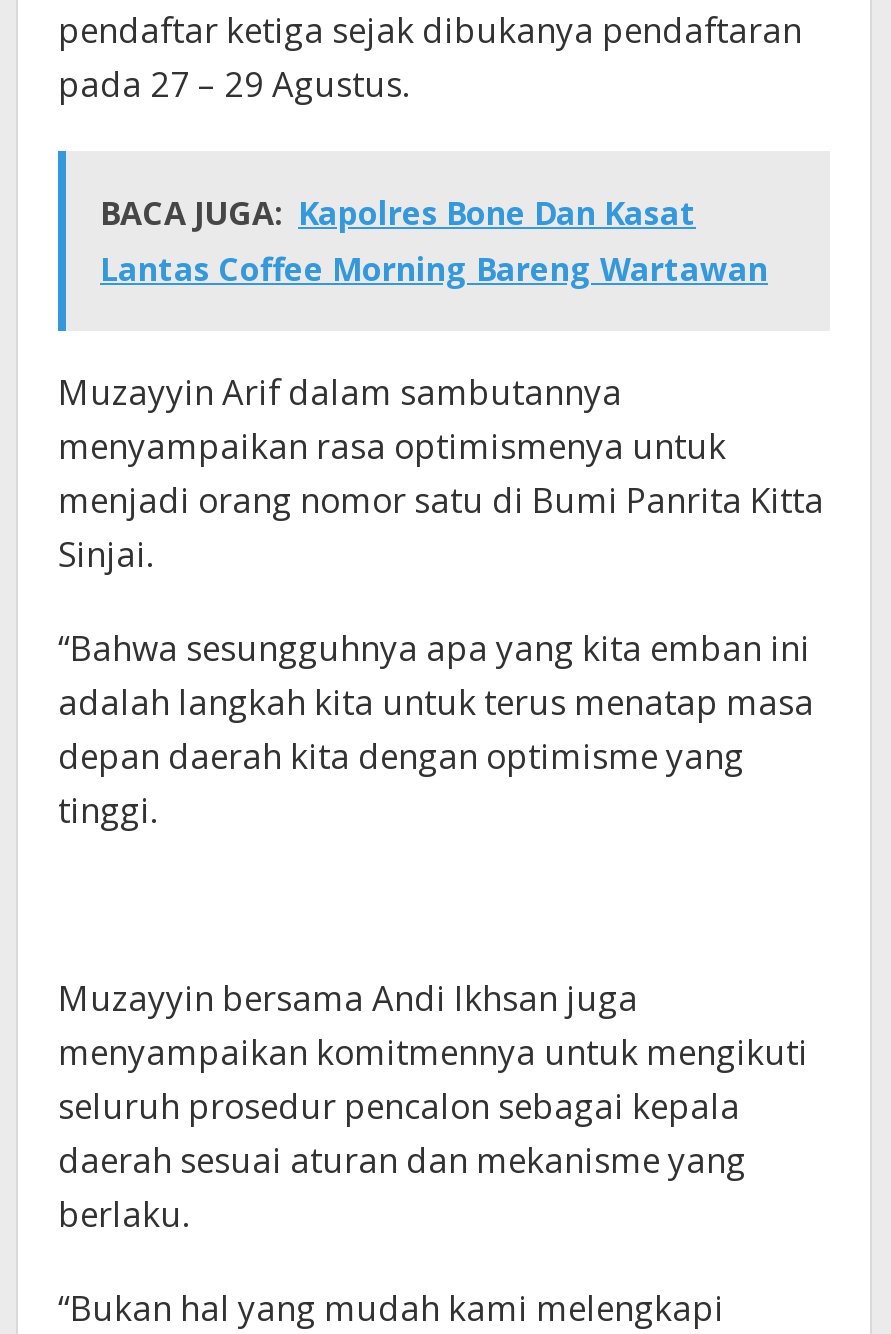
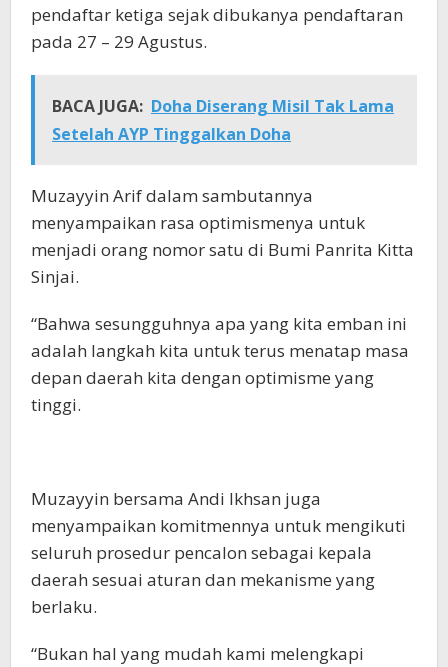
- BACA JUGA: Kapolres Bone Dan Kasat
- Lantas Coffee Morning Bareng Wartawan
+ BACA JUGA: Doha Diserang Misil Tak Lama
+ Setelah AYP Tinggalkan Doha
